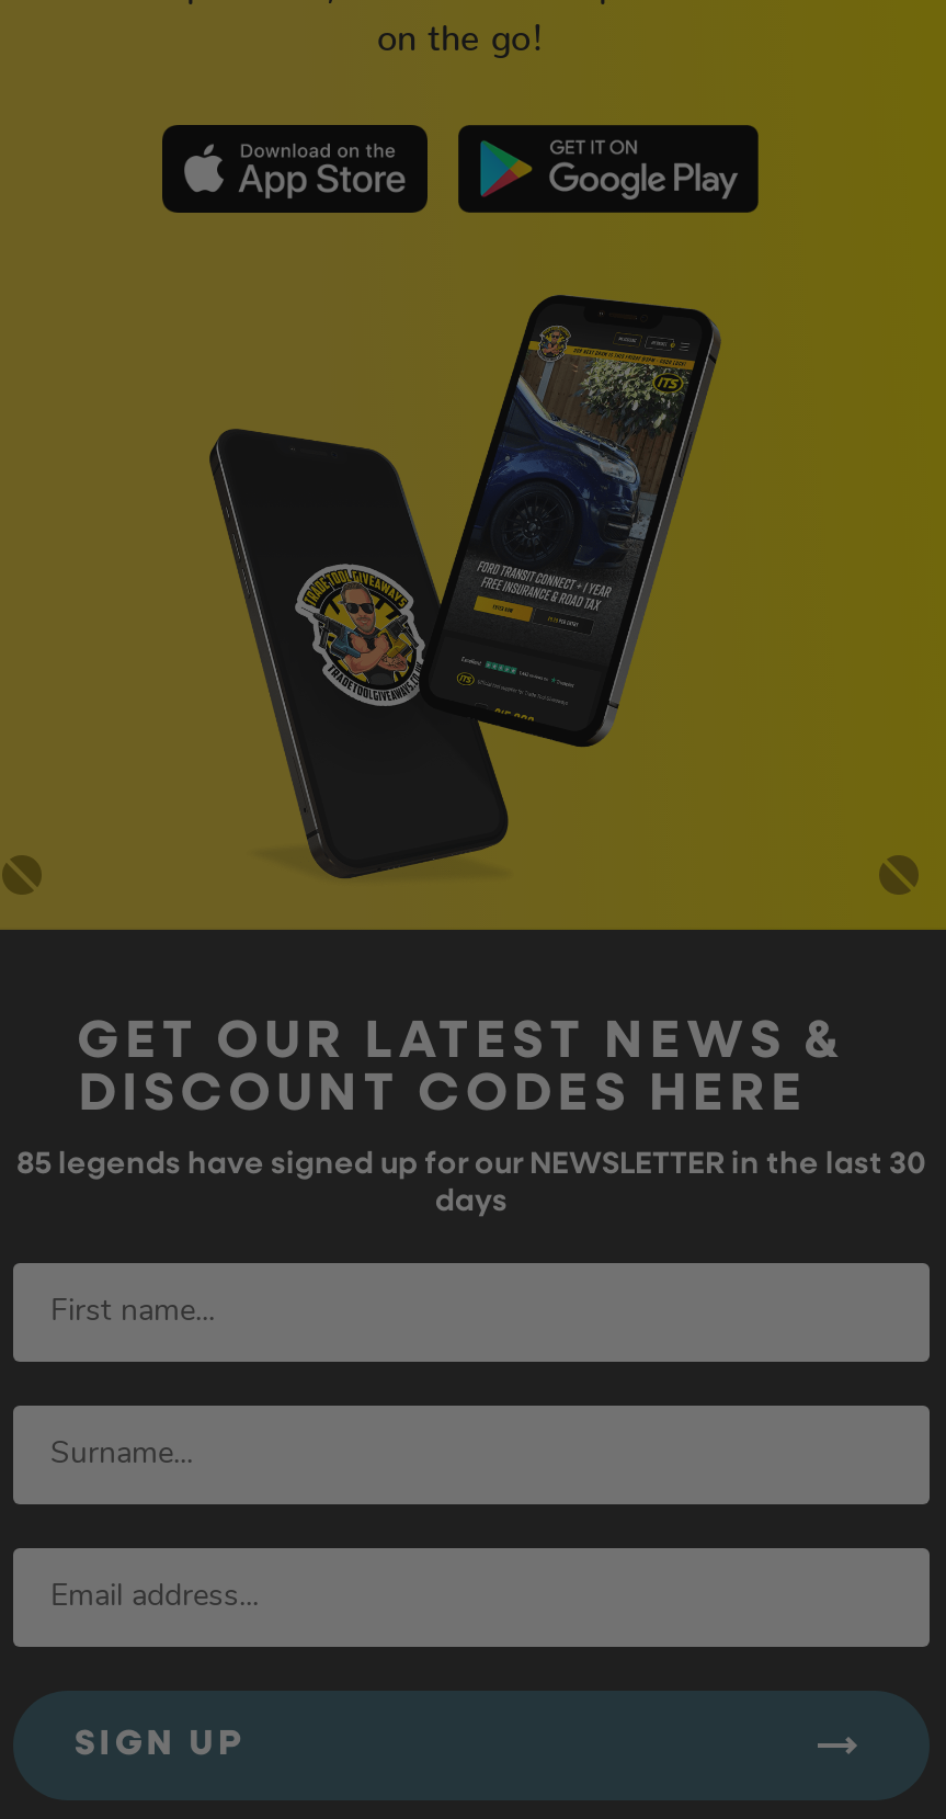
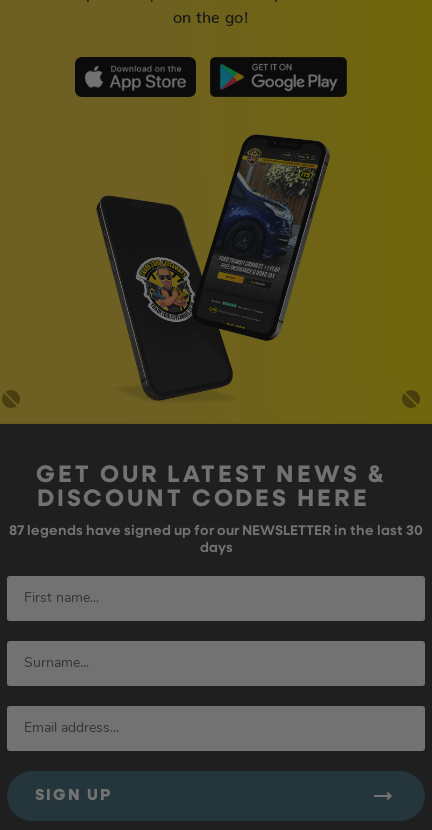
- 85 legends have signed up for our NEWSLETTER in the last 30
+ 87 legends have signed up for our NEWSLETTER in the last 30
